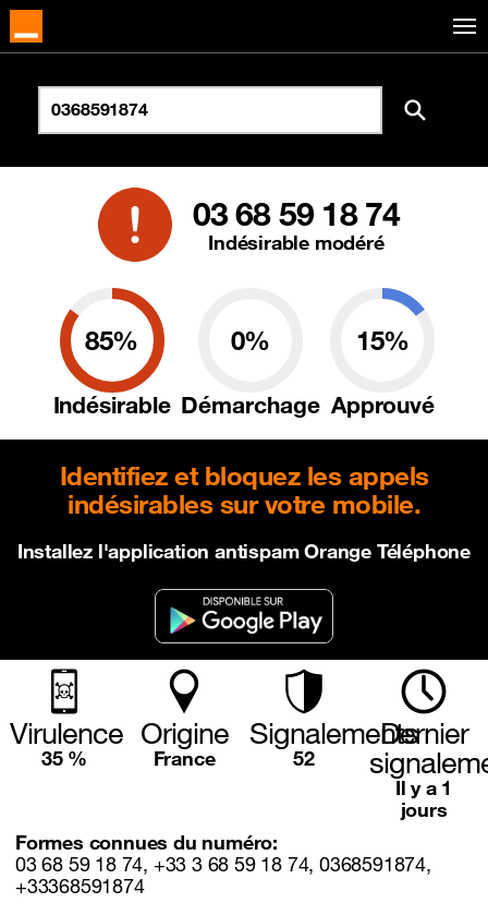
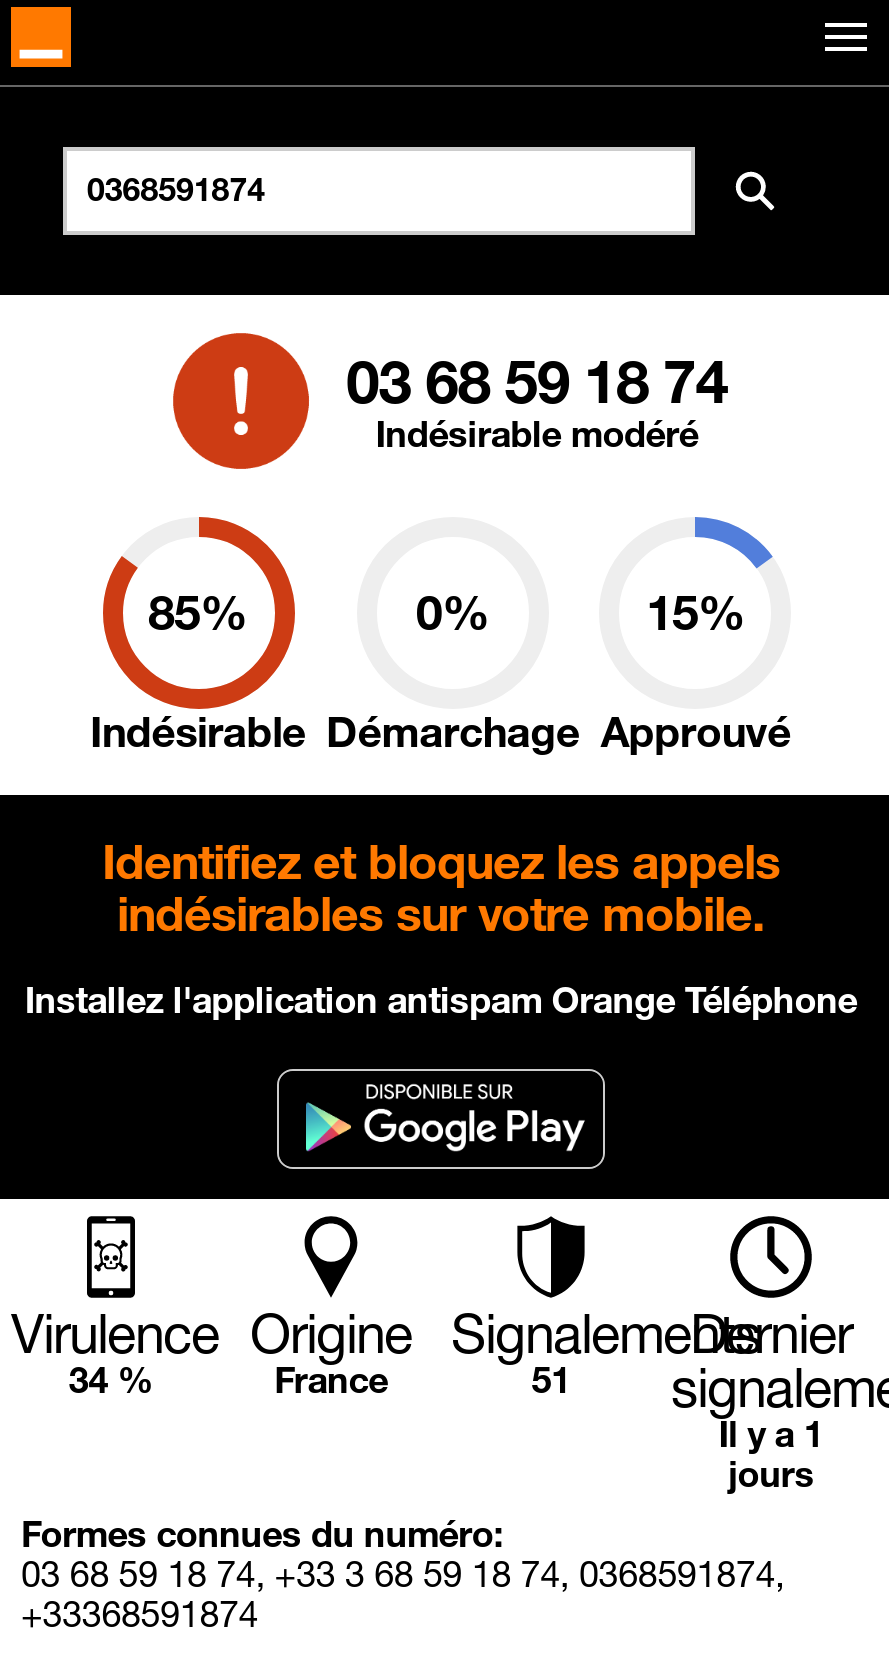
- 35 %
+ 34 %

- 52
+ 51
